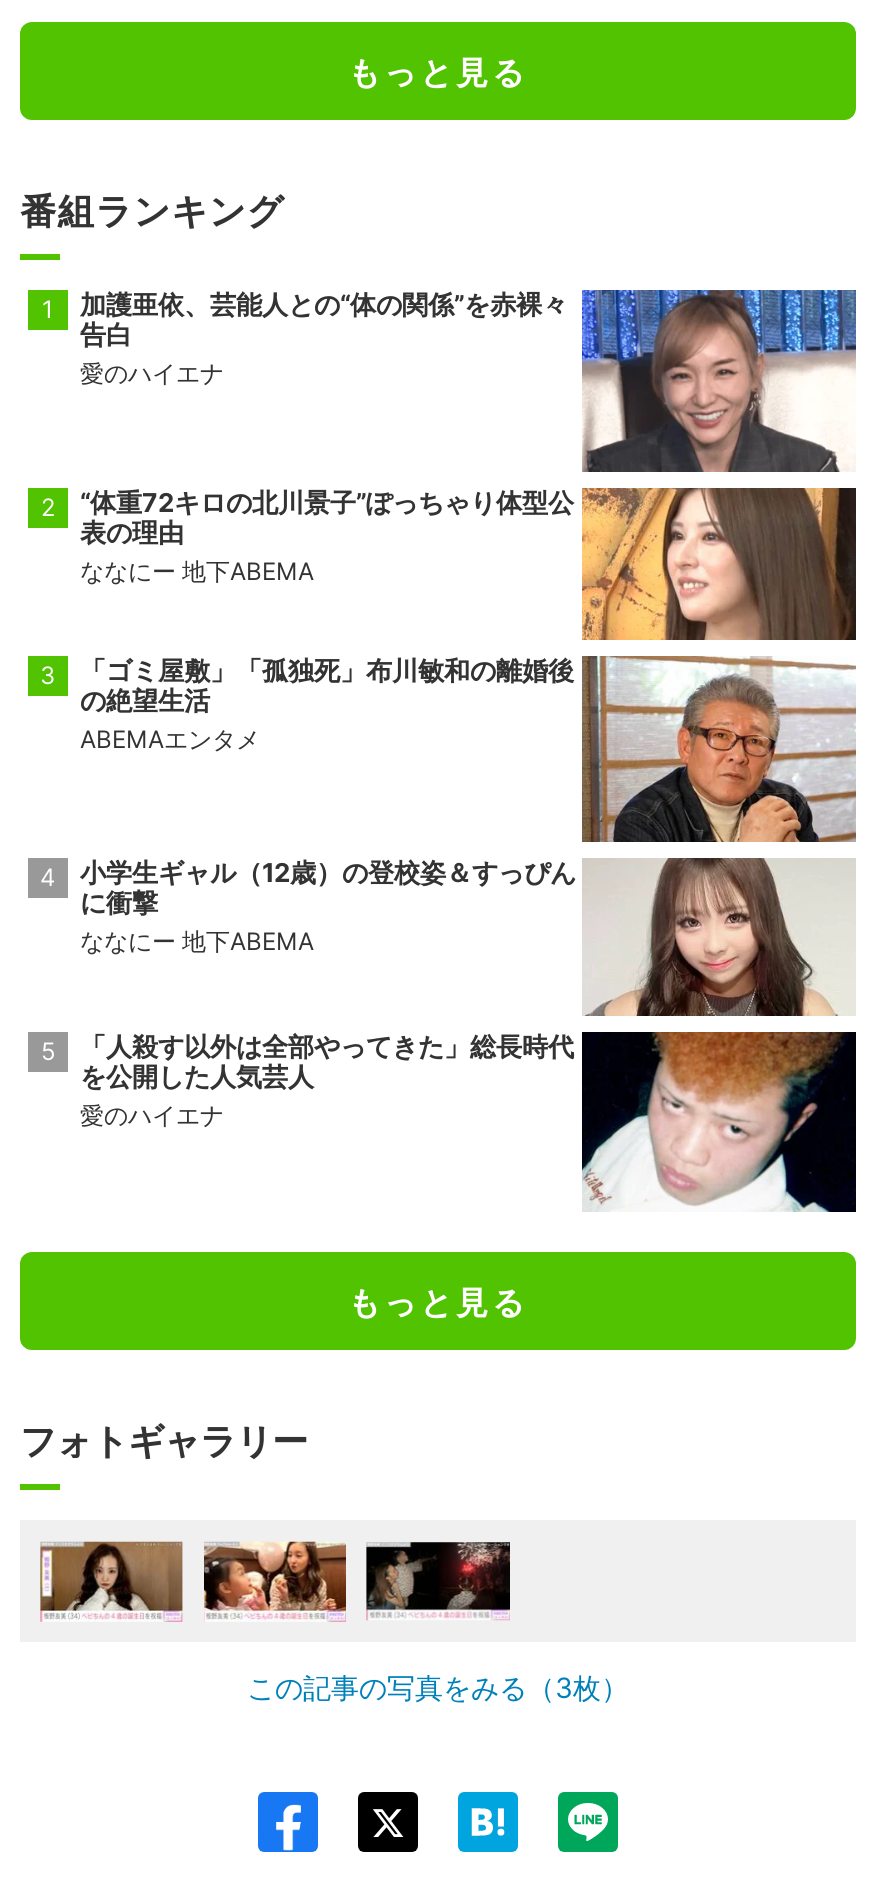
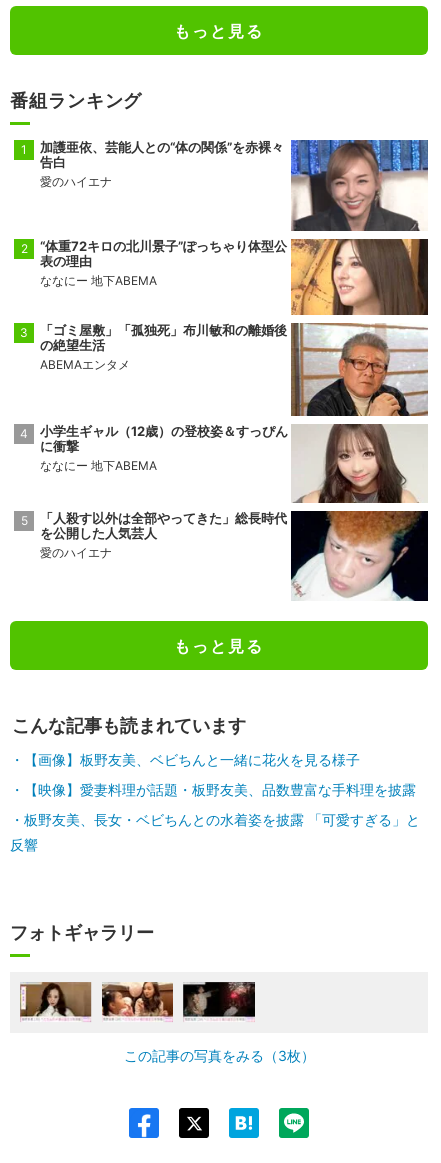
+ こんな記事も読まれています
+ 【画像】板野友美、ベビちんと一緒に花火を見る様子
+ 【映像】愛妻料理が話題・板野友美、品数豊富な手料理を披露
+ 板野友美、長女・ベビちんとの水着姿を披露 「可愛すぎる」と
+ 反響
